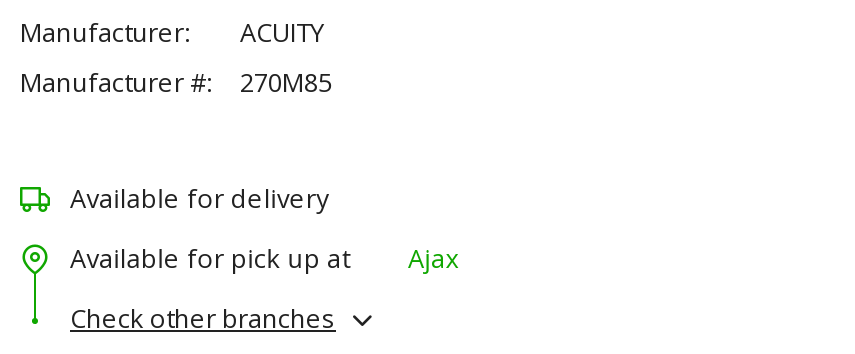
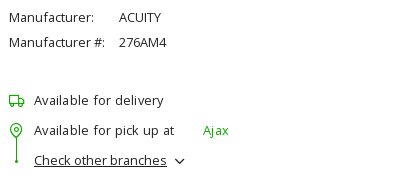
- Manufacturer #: 270M85
+ Manufacturer #: 276AM4
